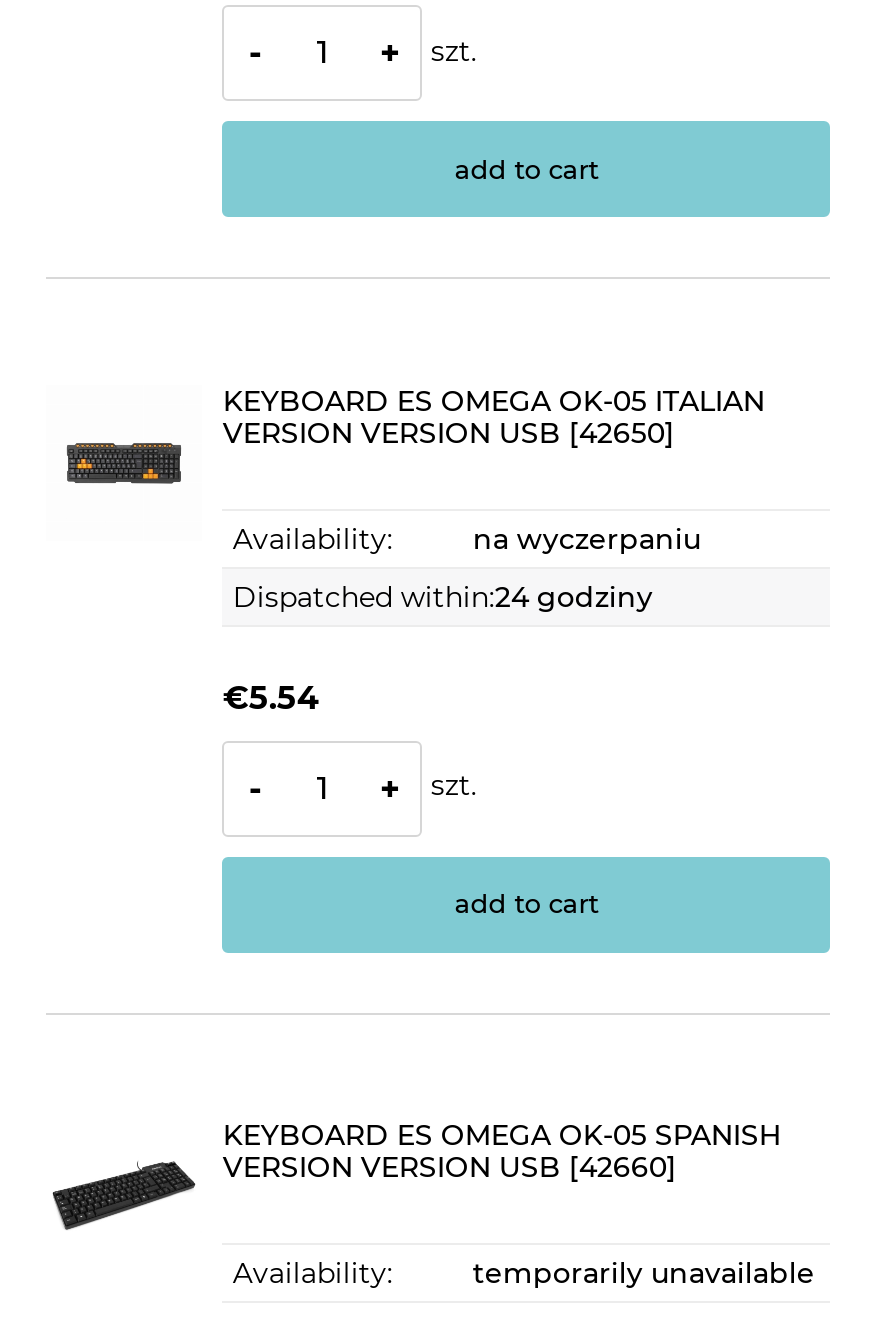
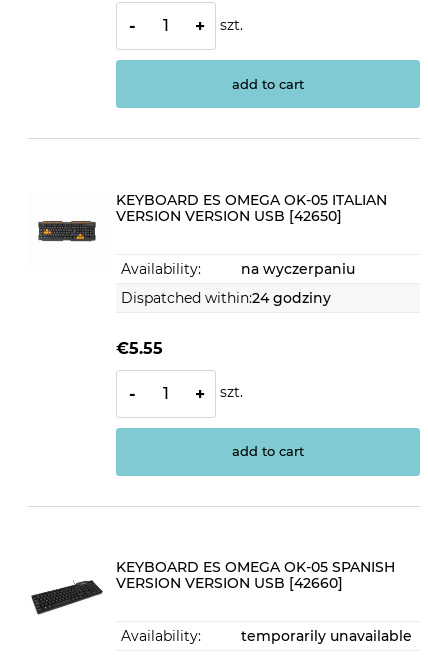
- €5.54
+ €5.55
